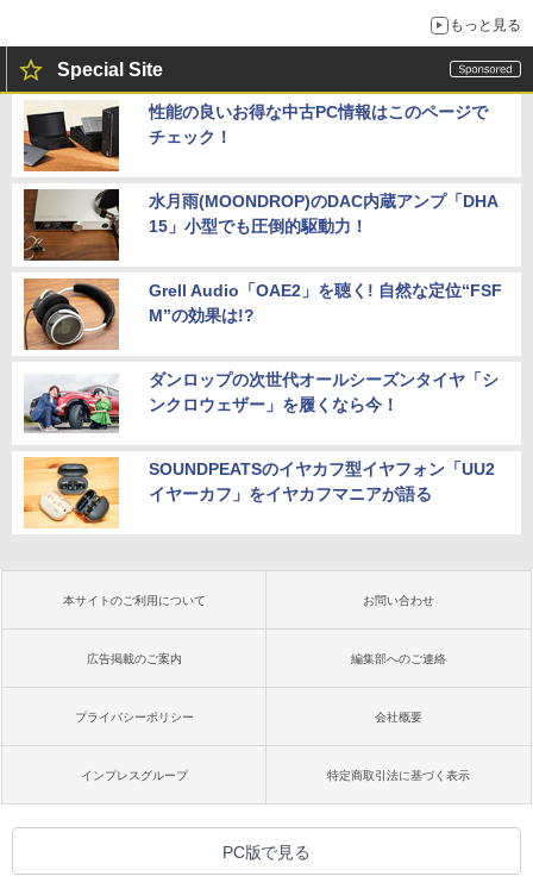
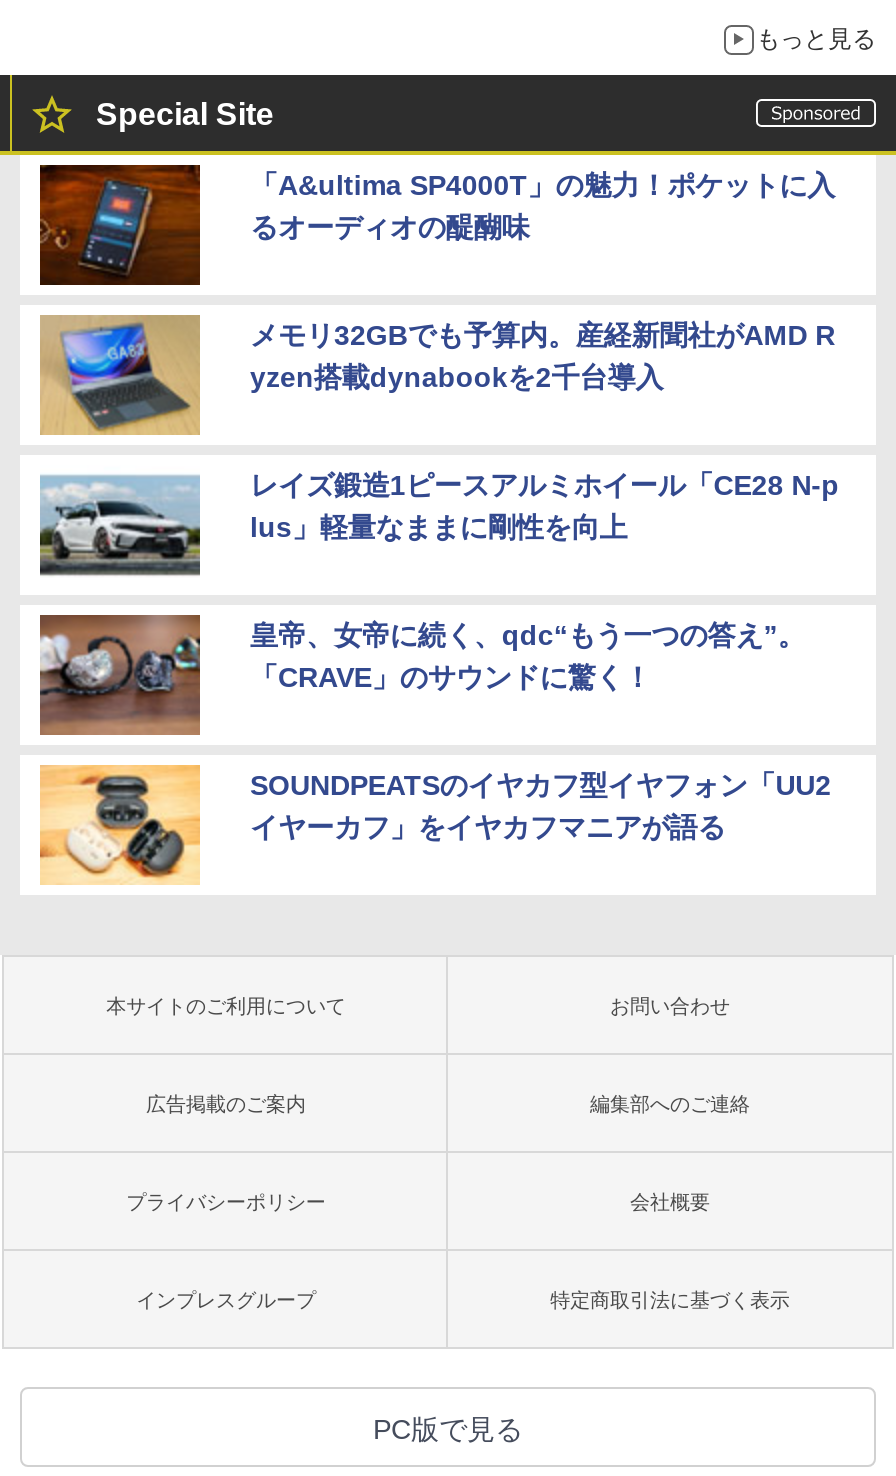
- [image]
- 性能の良いお得な中古PC情報はこのページで
- チェック！
+ [image]
+ 「A&ultima SP4000T」の魅力！ポケットに入
+ るオーディオの醍醐味

- [image]
- 水月雨(MOONDROP)のDAC内蔵アンプ「DHA
- 15」小型でも圧倒的駆動力！
+ [image]
+ メモリ32GBでも予算内。産経新聞社がAMD R
+ yzen搭載dynabookを2千台導入

- [image]
- Grell Audio「OAE2」を聴く! 自然な定位“FSF
- M”の効果は!?
+ [image]
+ レイズ鍛造1ピースアルミホイール「CE28 N-p
+ lus」軽量なままに剛性を向上

- [image]
- ダンロップの次世代オールシーズンタイヤ「シ
- ンクロウェザー」を履くなら今！
+ [image]
+ 皇帝、女帝に続く、qdc“もう一つの答え”。
+ 「CRAVE」のサウンドに驚く！
